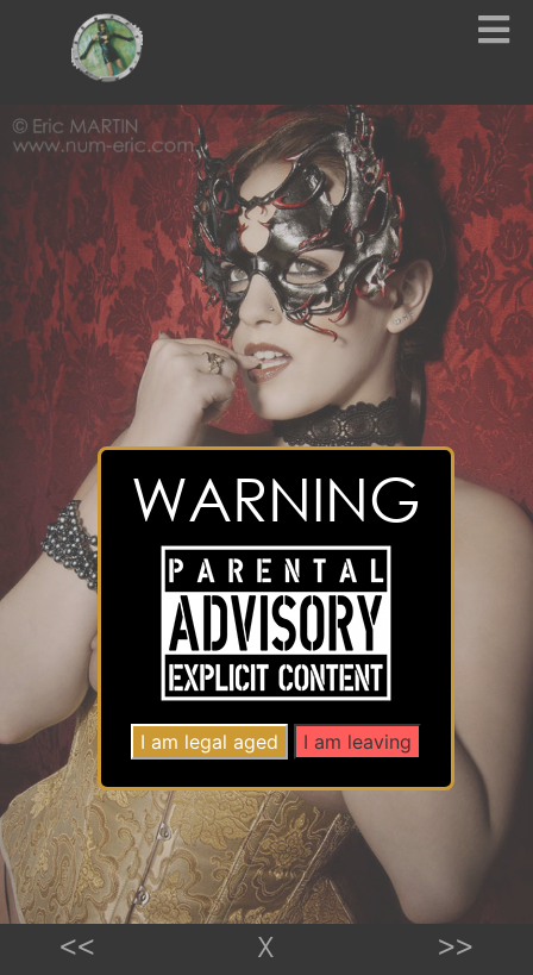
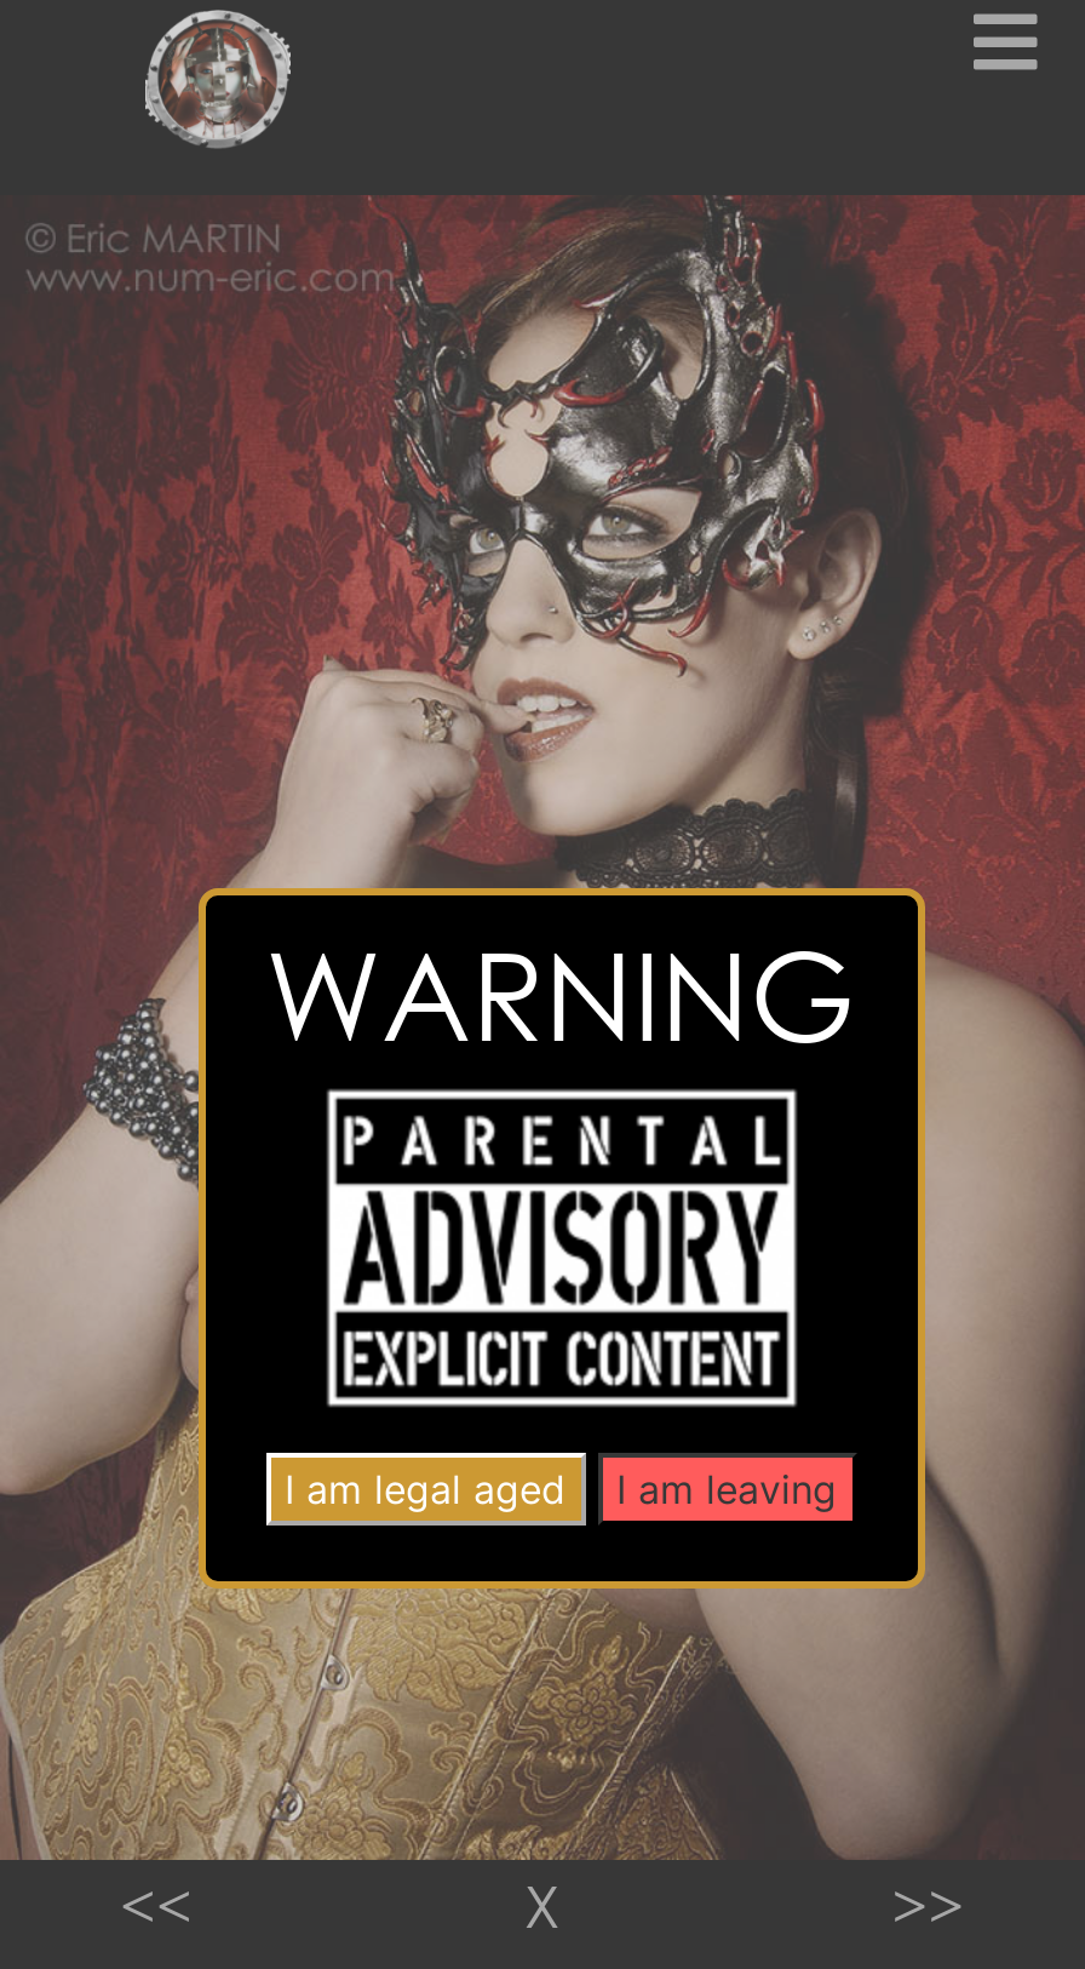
- [image]
+ [image]
